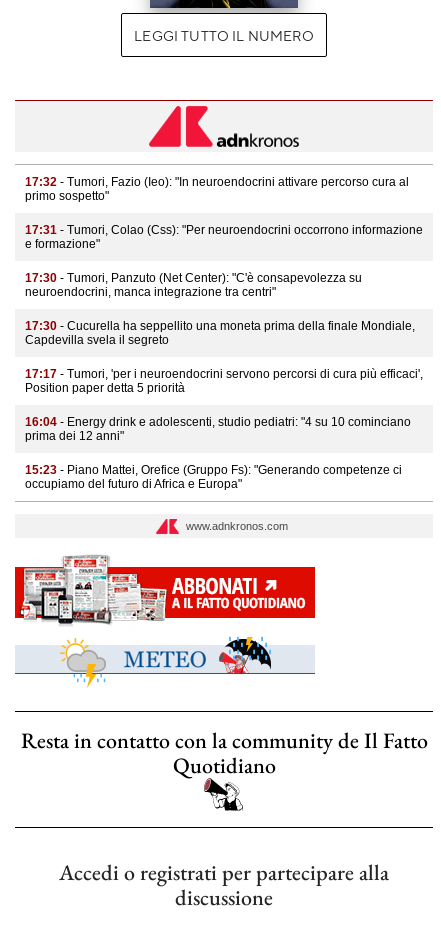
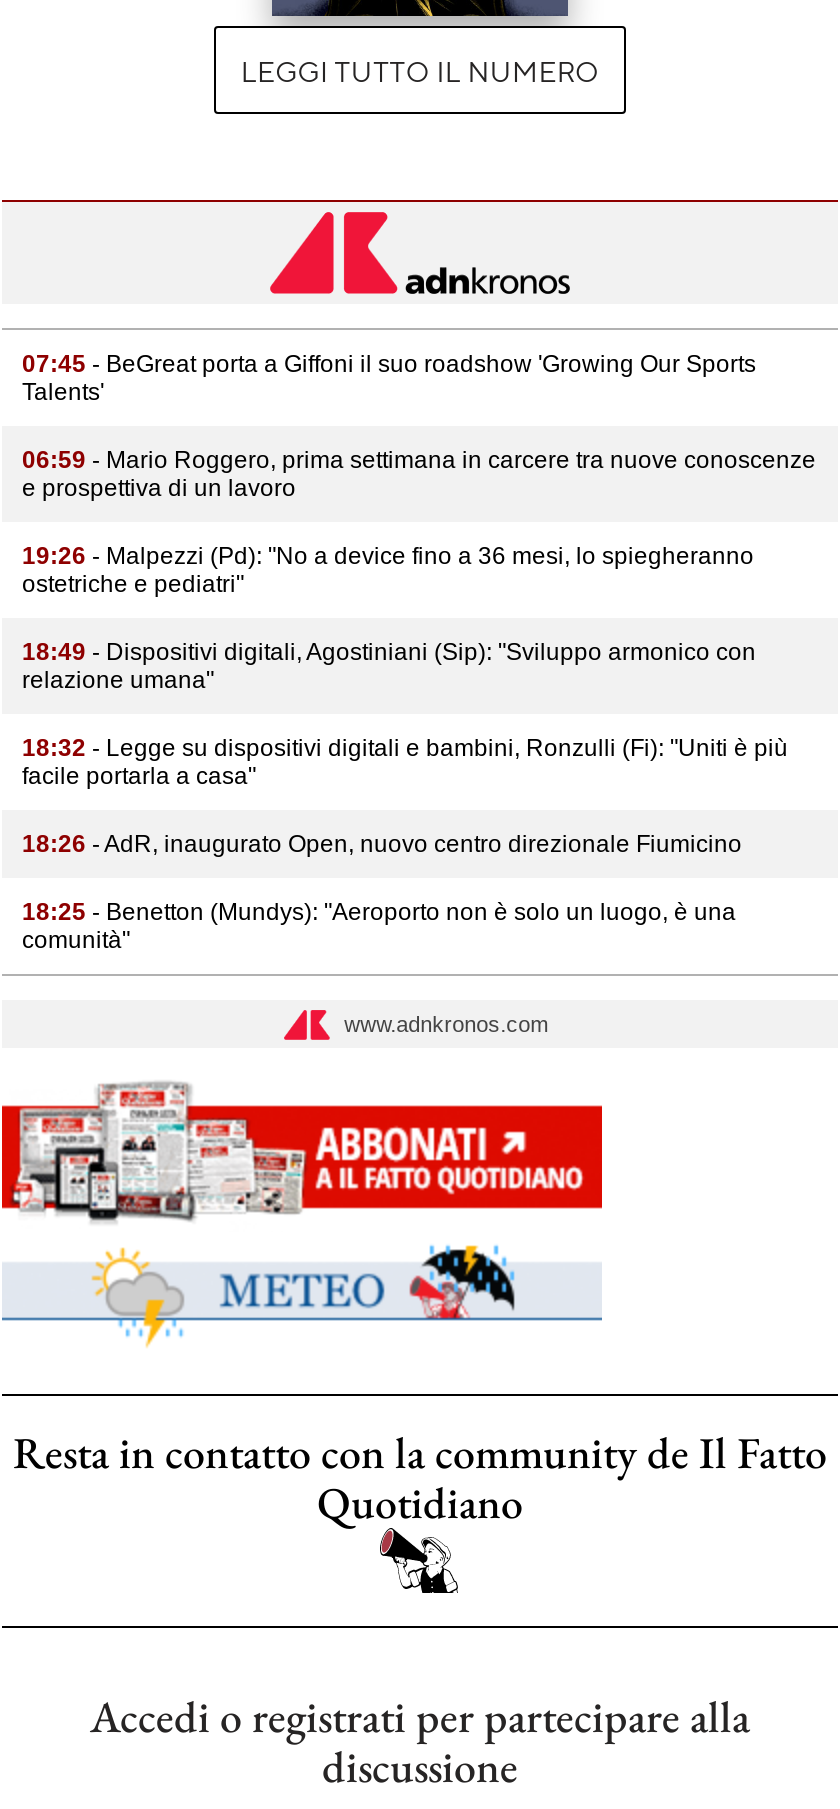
- 17:32 - Tumori, Fazio (Ieo): "In neuroendocrini attivare percorso cura al
- primo sospetto"
+ 07:45 - BeGreat porta a Giffoni il suo roadshow 'Growing Our Sports
+ Talents'

- 17:31 - Tumori, Colao (Css): "Per neuroendocrini occorrono informazione
- e formazione"
+ 06:59 - Mario Roggero, prima settimana in carcere tra nuove conoscenze
+ e prospettiva di un lavoro

- 17:30 - Tumori, Panzuto (Net Center): "C'è consapevolezza su
- neuroendocrini, manca integrazione tra centri"
+ 19:26 - Malpezzi (Pd): "No a device fino a 36 mesi, lo spiegheranno
+ ostetriche e pediatri"

- 17:30 - Cucurella ha seppellito una moneta prima della finale Mondiale,
- Capdevilla svela il segreto
+ 18:49 - Dispositivi digitali, Agostiniani (Sip): "Sviluppo armonico con
+ relazione umana"

- 17:17 - Tumori, 'per i neuroendocrini servono percorsi di cura più efficaci',
- Position paper detta 5 priorità
+ 18:32 - Legge su dispositivi digitali e bambini, Ronzulli (Fi): "Uniti è più
+ facile portarla a casa"

- 16:04 - Energy drink e adolescenti, studio pediatri: "4 su 10 cominciano
- prima dei 12 anni"
+ 18:26 - AdR, inaugurato Open, nuovo centro direzionale Fiumicino

- 15:23 - Piano Mattei, Orefice (Gruppo Fs): "Generando competenze ci
- occupiamo del futuro di Africa e Europa"
+ 18:25 - Benetton (Mundys): "Aeroporto non è solo un luogo, è una
+ comunità"
